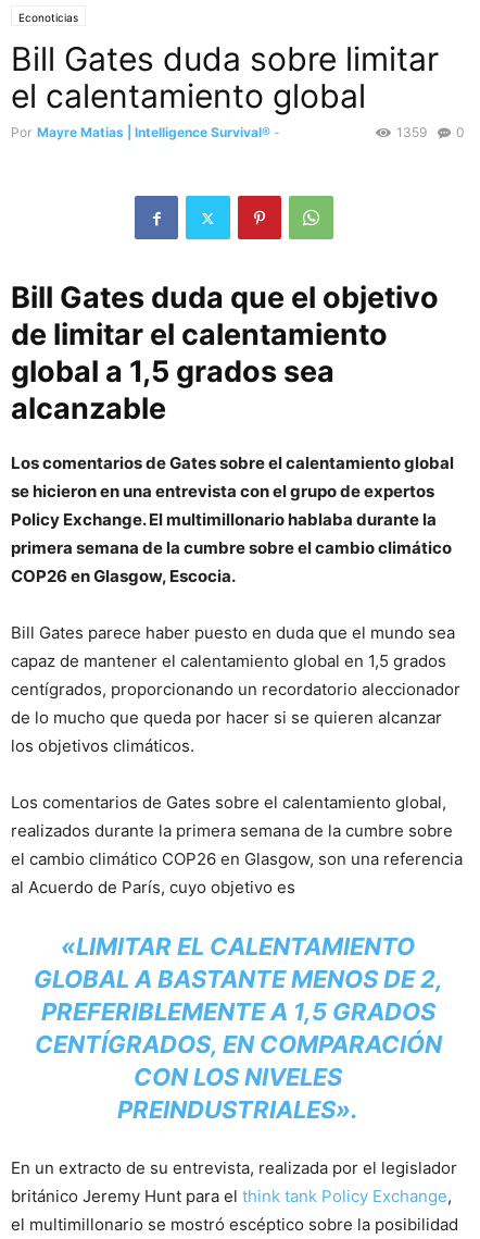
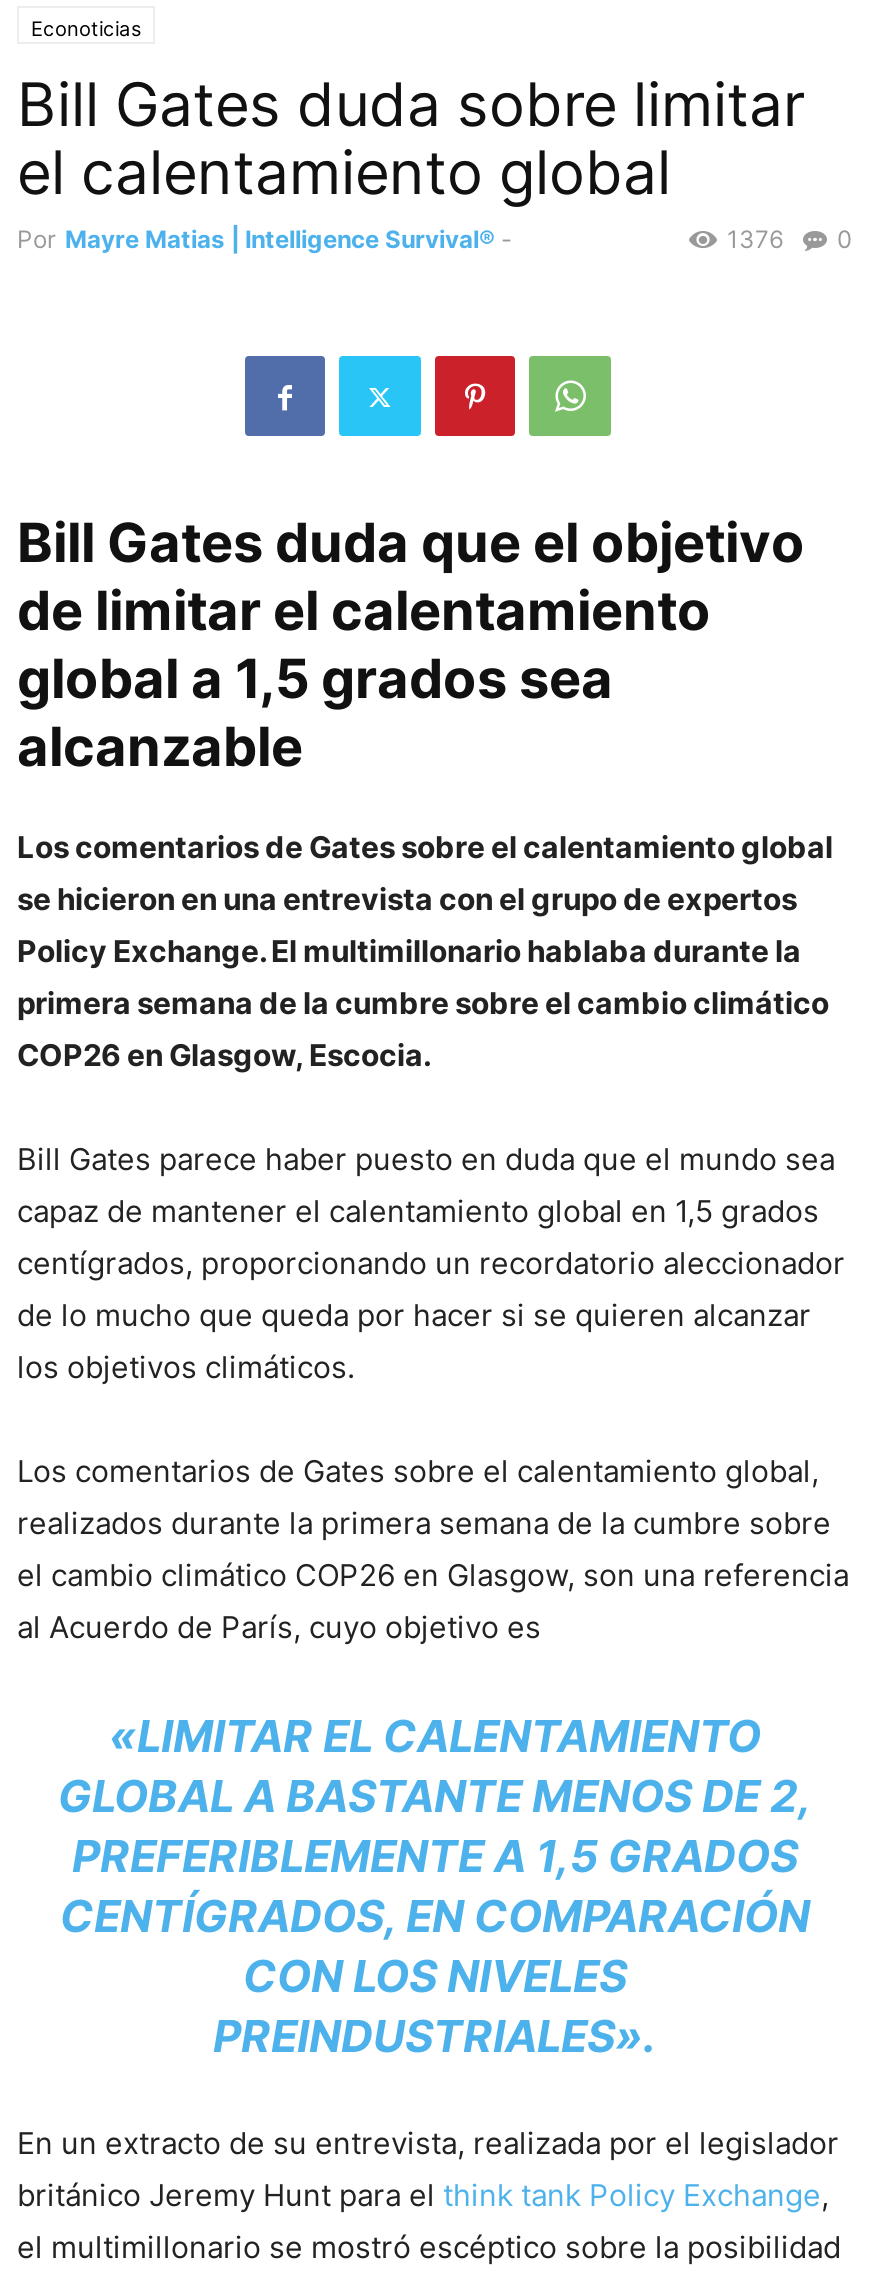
- 1359 0
+ 1376 0
